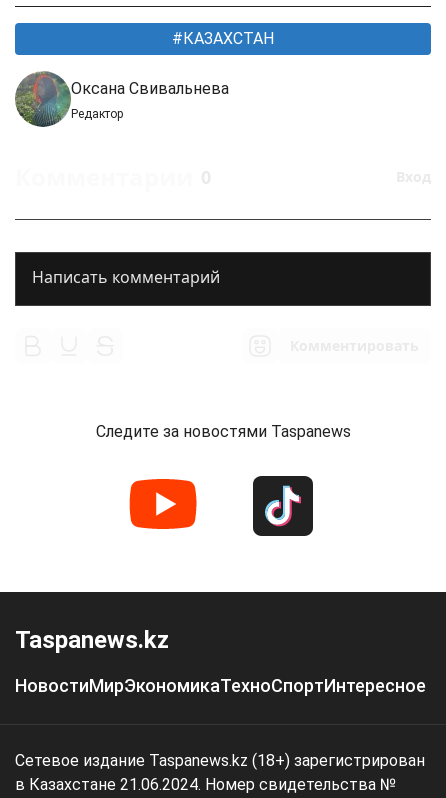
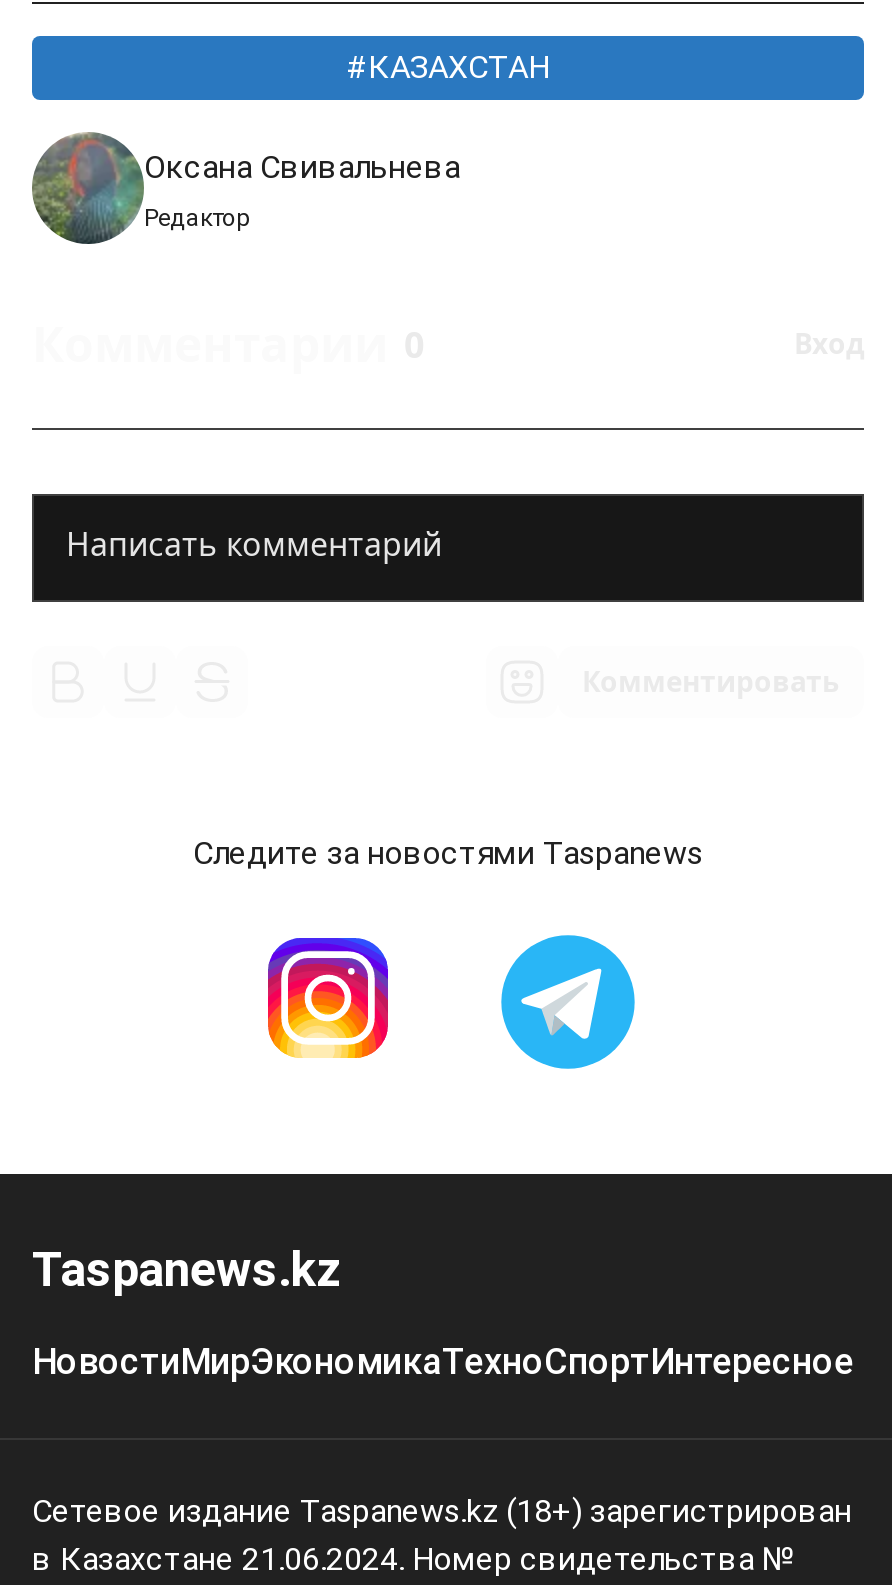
- [image]
+ [image]

- [image]
+ [image]
